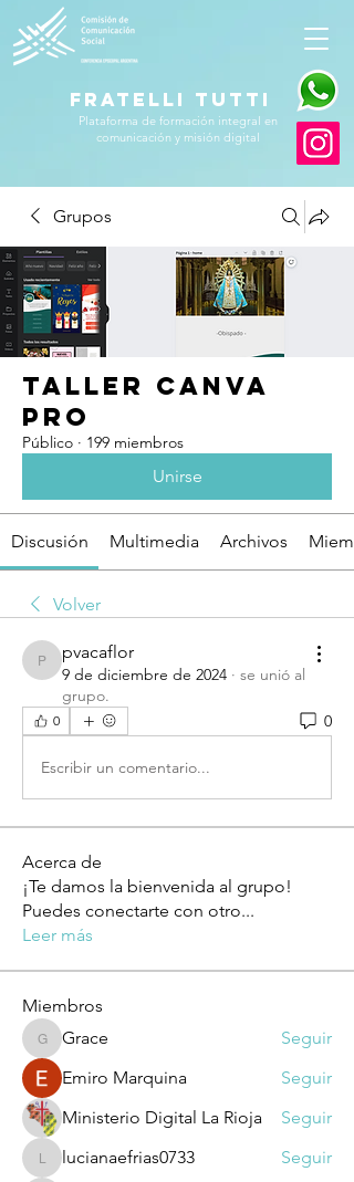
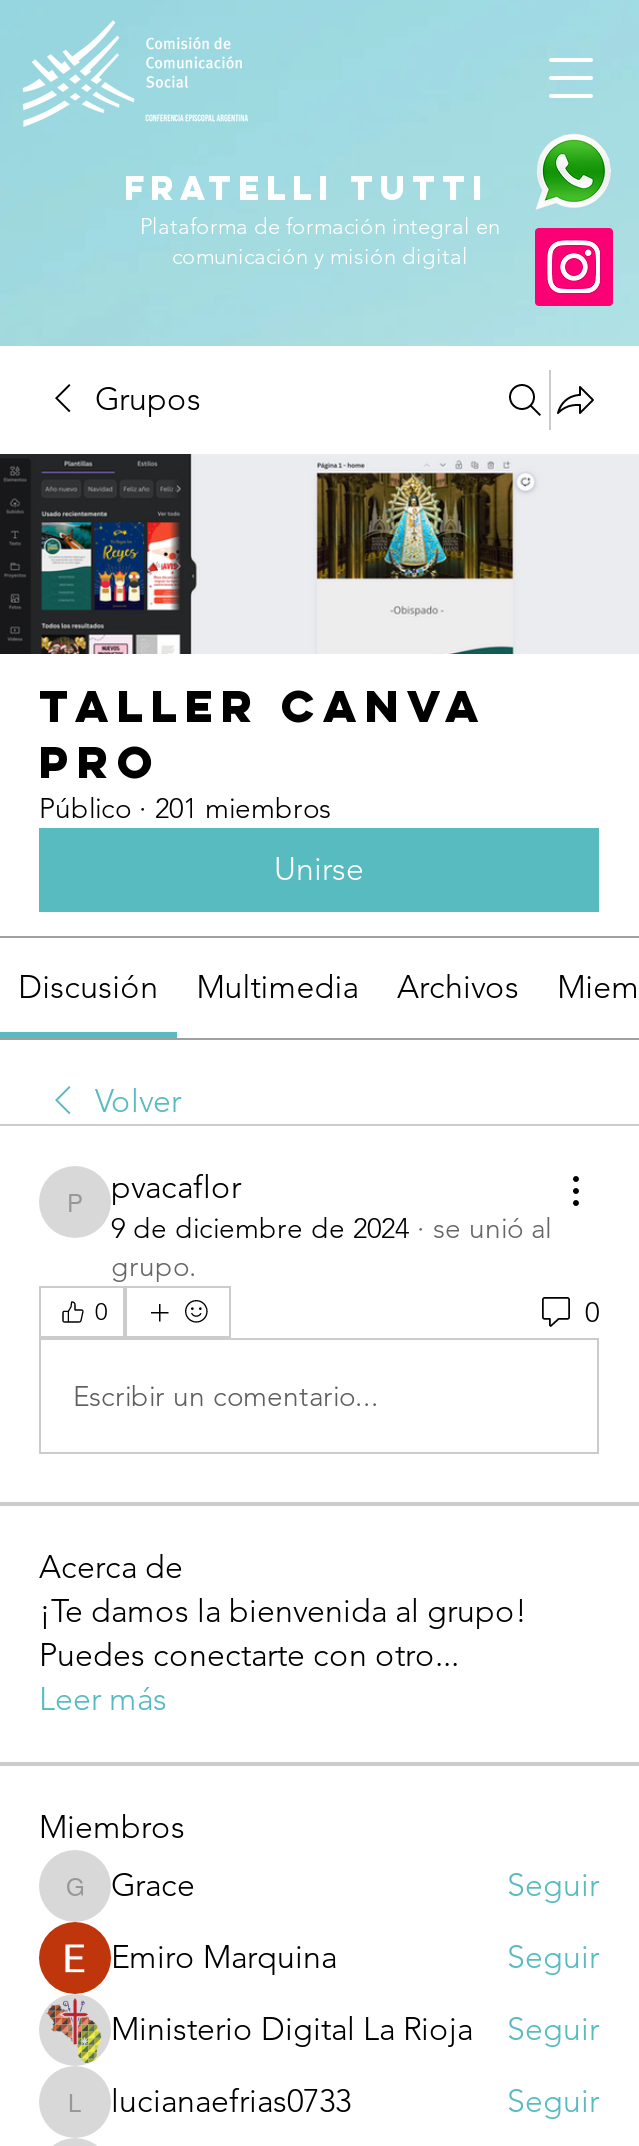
- Público · 199 miembros
+ Público · 201 miembros
